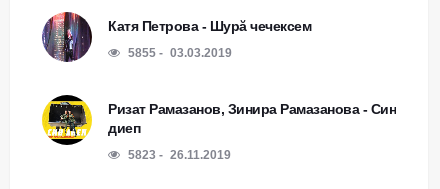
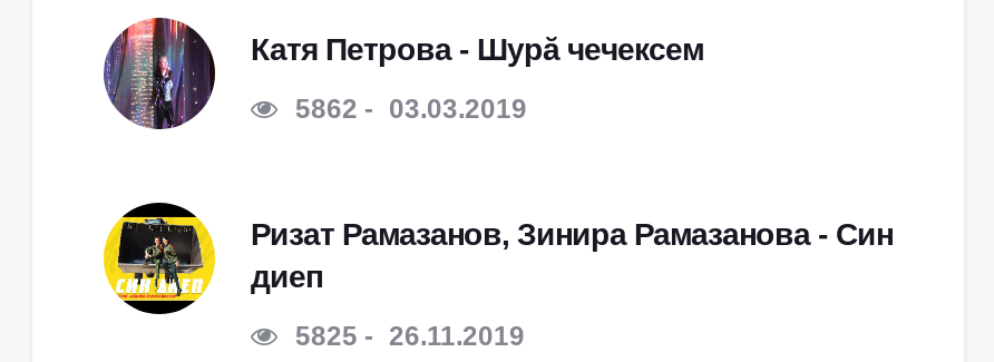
- 5855 03.03.2019
+ 5862 03.03.2019

- 5823 26.11.2019
+ 5825 26.11.2019
